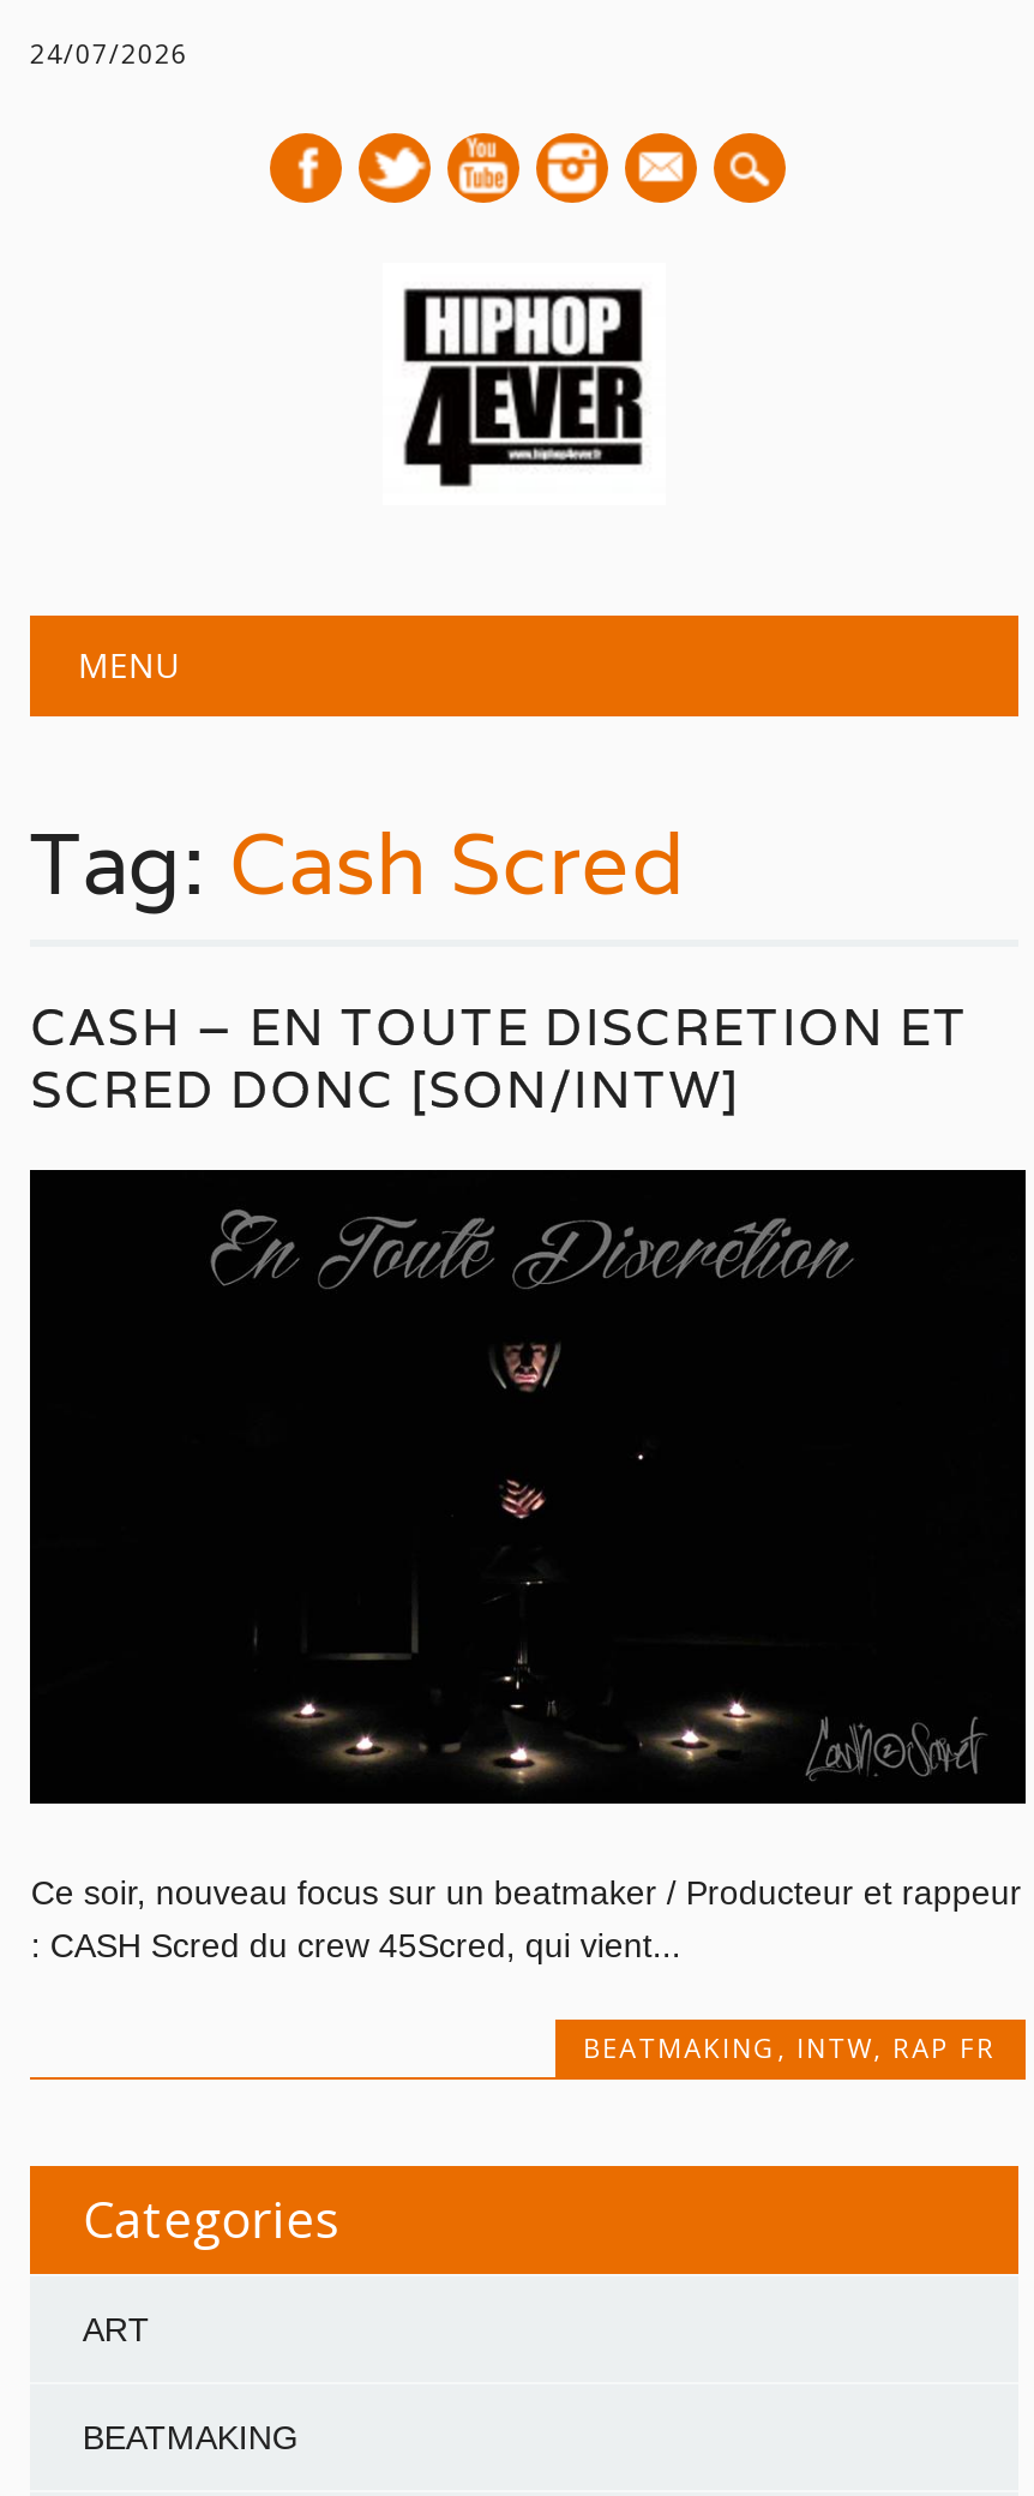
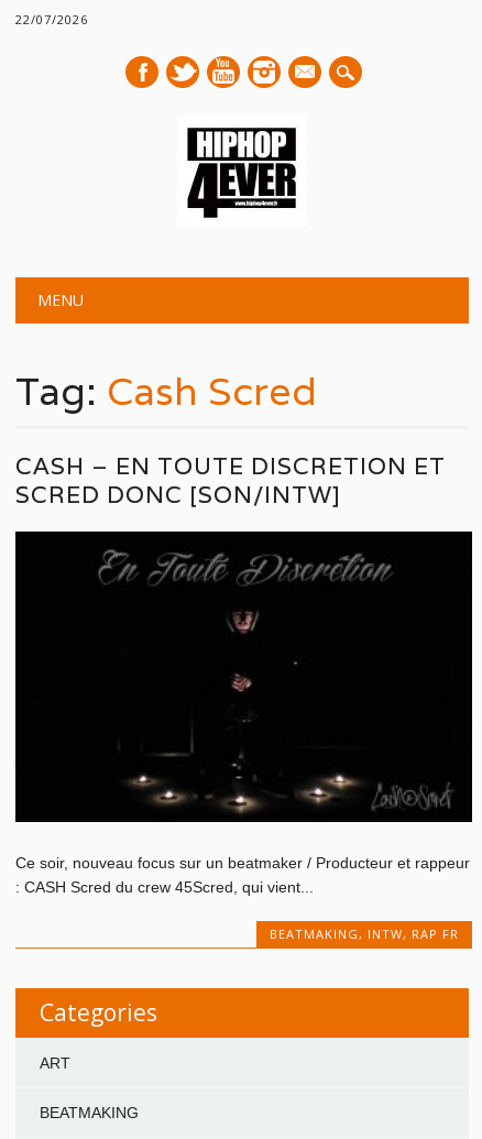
- 24/07/2026
+ 22/07/2026
